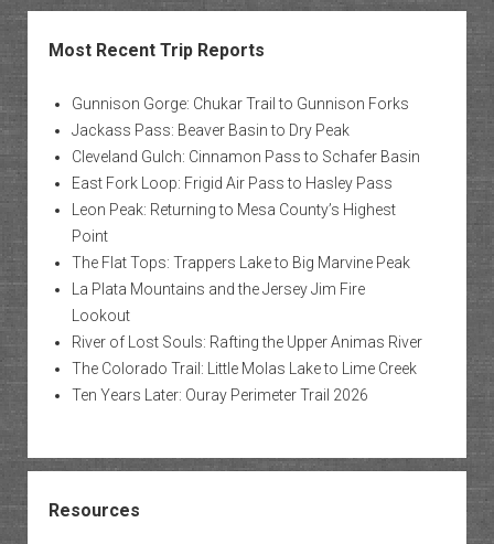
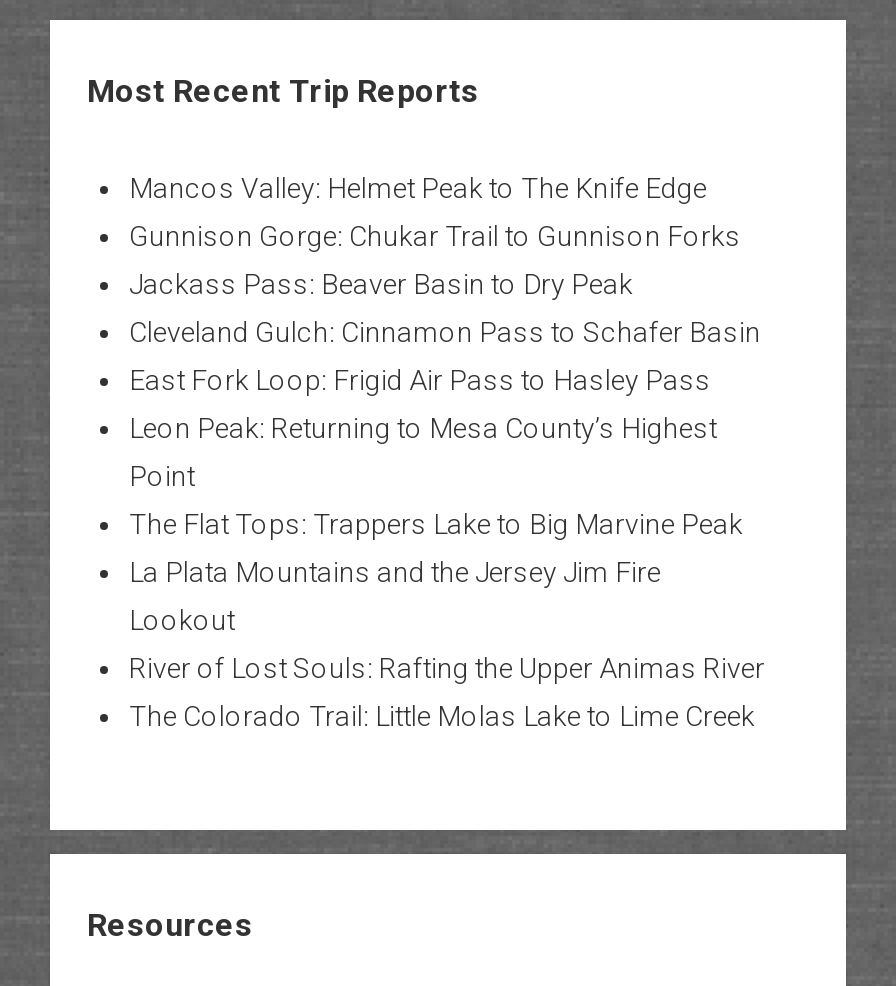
+ Mancos Valley: Helmet Peak to The Knife Edge

moved down: Gunnison Gorge: Chukar Trail to Gunnison Forks | Jackass Pass: Beaver Basin to Dry Peak | Cleveland Gulch: Cinnamon Pass to Schafer Basin | ... | River of Lost Souls: Rafting the Upper Animas River | The Colorado Trail: Little Molas Lake to Lime Creek

- Ten Years Later: Ouray Perimeter Trail 2026
